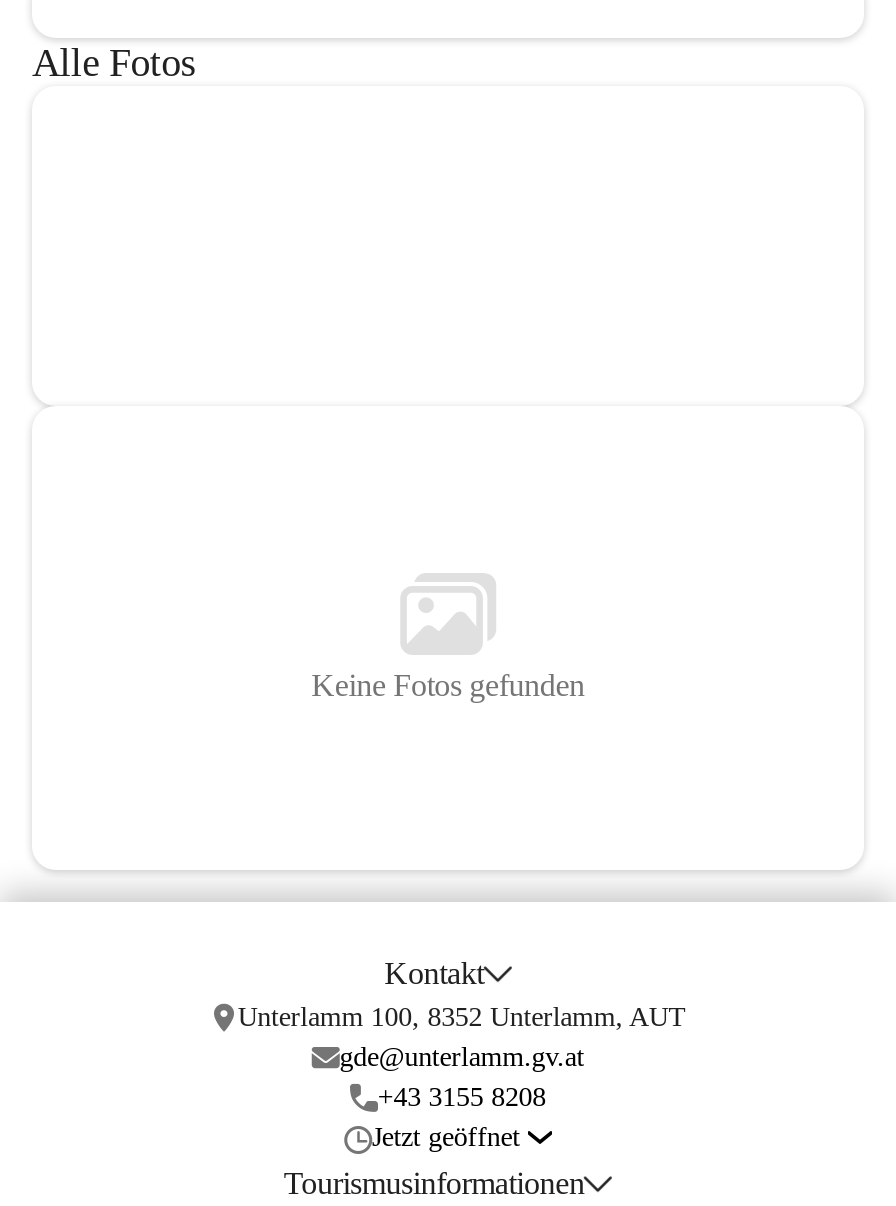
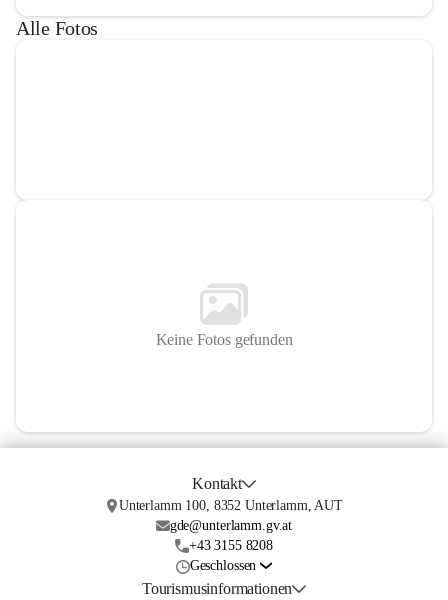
- Jetzt geöffnet
+ Geschlossen
